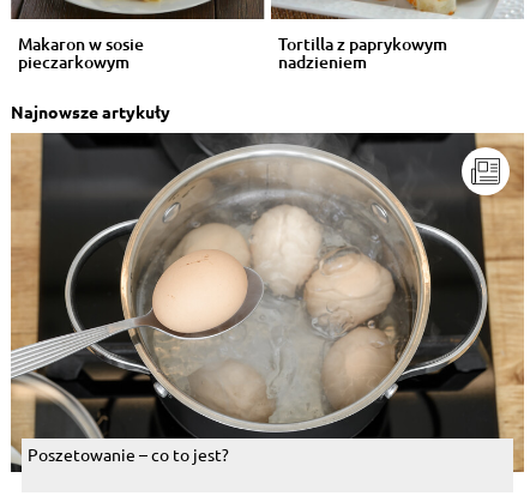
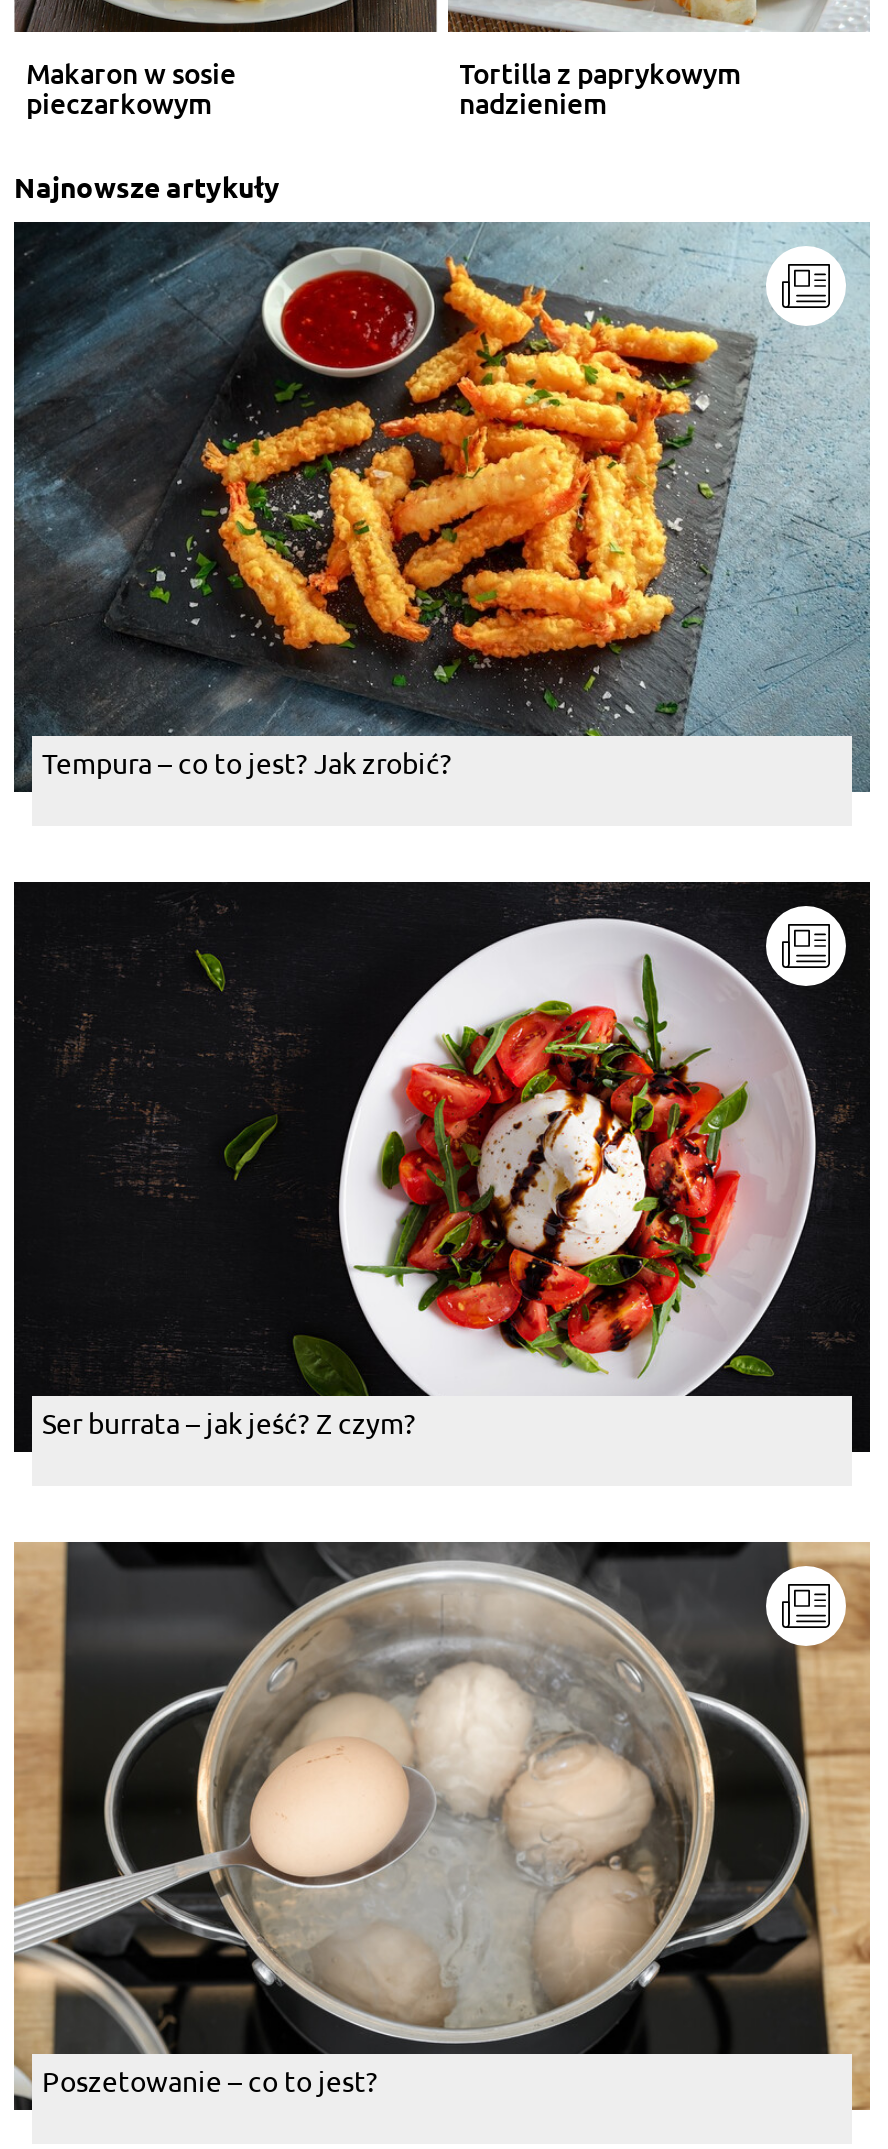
+ [image]
+ Tempura – co to jest? Jak zrobić?

+ [image]
+ Ser burrata – jak jeść? Z czym?
